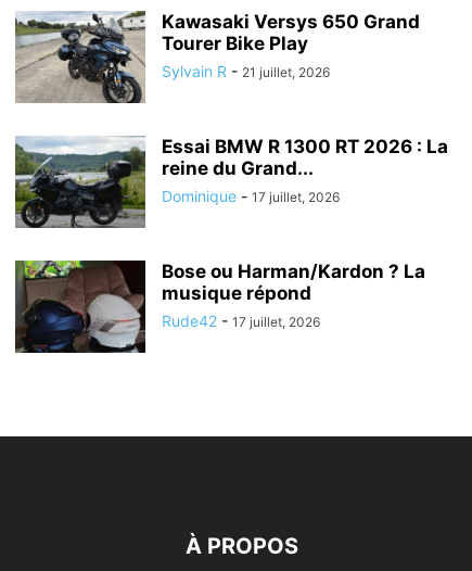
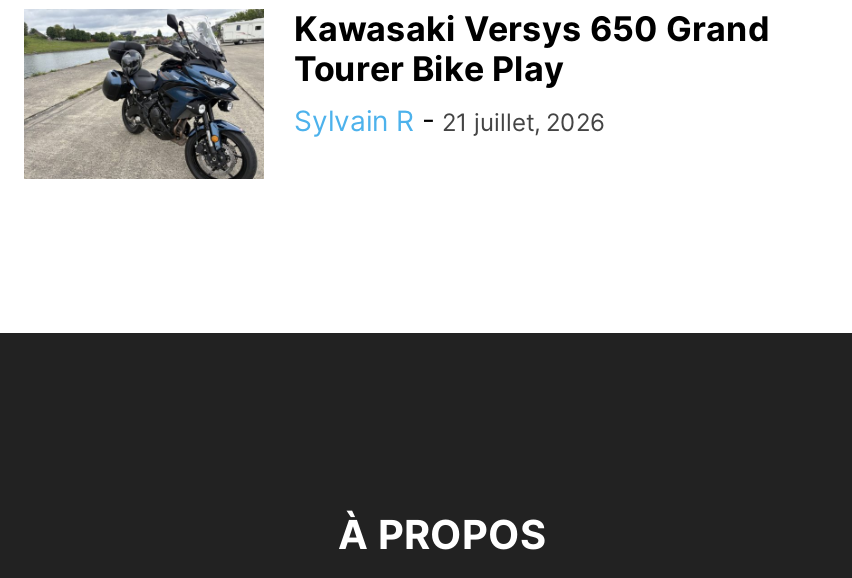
- [image]
- Essai BMW R 1300 RT 2026 : La
- reine du Grand...
- Dominique - 17 juillet, 2026

- [image]
- Bose ou Harman/Kardon ? La
- musique répond
- Rude42 - 17 juillet, 2026
